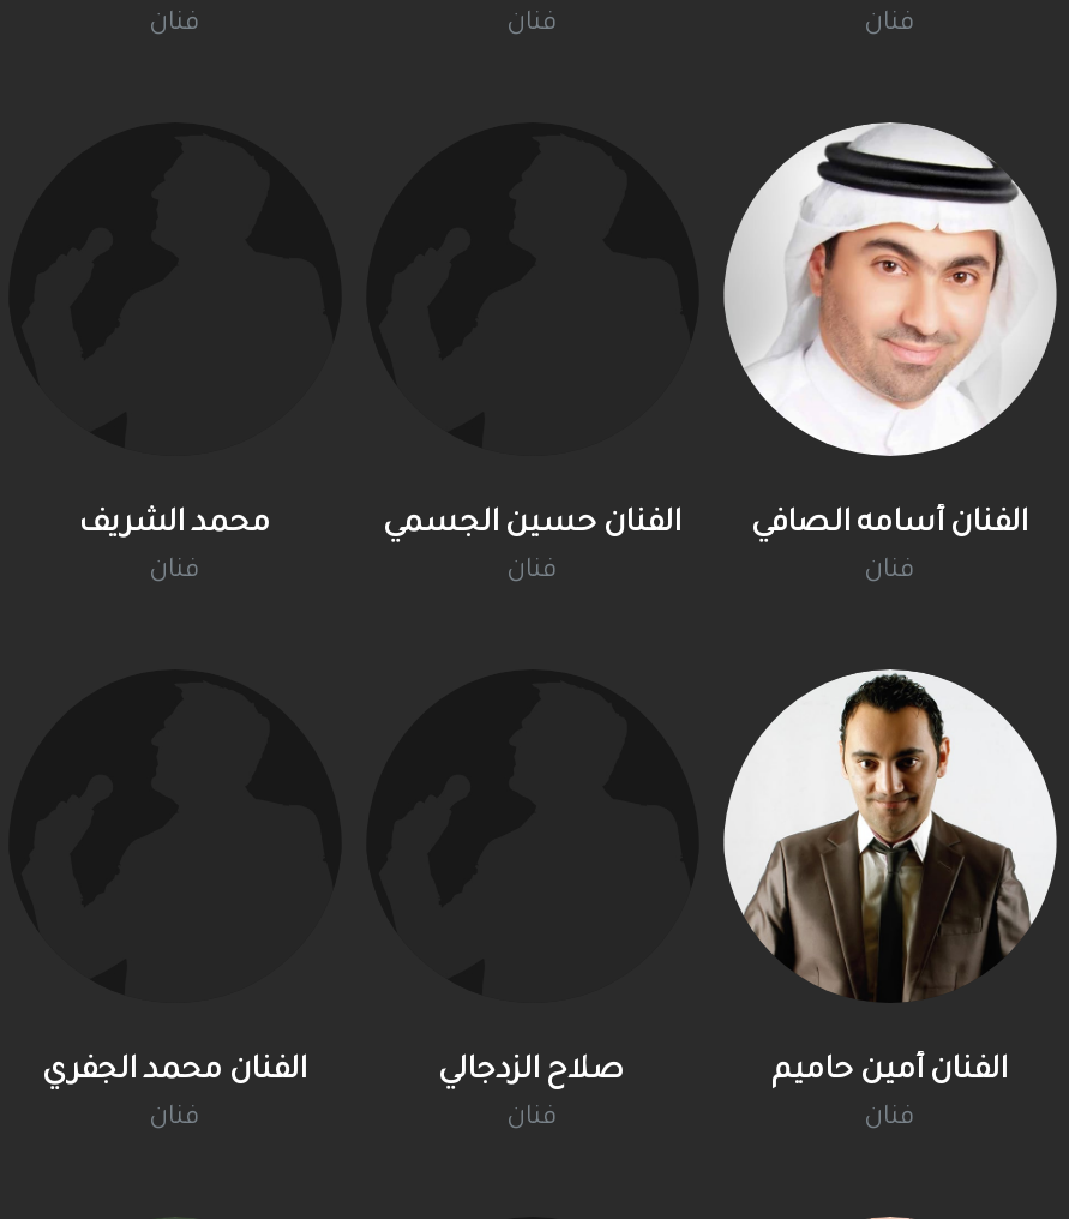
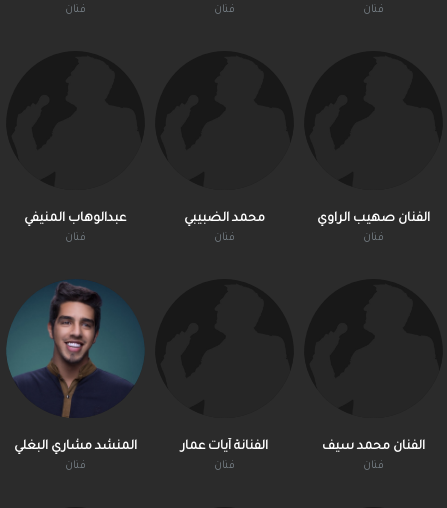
- [image]

- محمد الشريف
+ عبدالوهاب المنيفي

- الفنان حسين الجسمي
+ محمد الضبيبي

- الفنان أسامه الصافي
+ الفنان صهيب الراوي

+ [image]

- [image]

- الفنان محمد الجفري
+ المنشد مشاري البغلي

- صلاح الزدجالي
+ الفنانة آيات عمار

- الفنان أمين حاميم
+ الفنان محمد سيف
